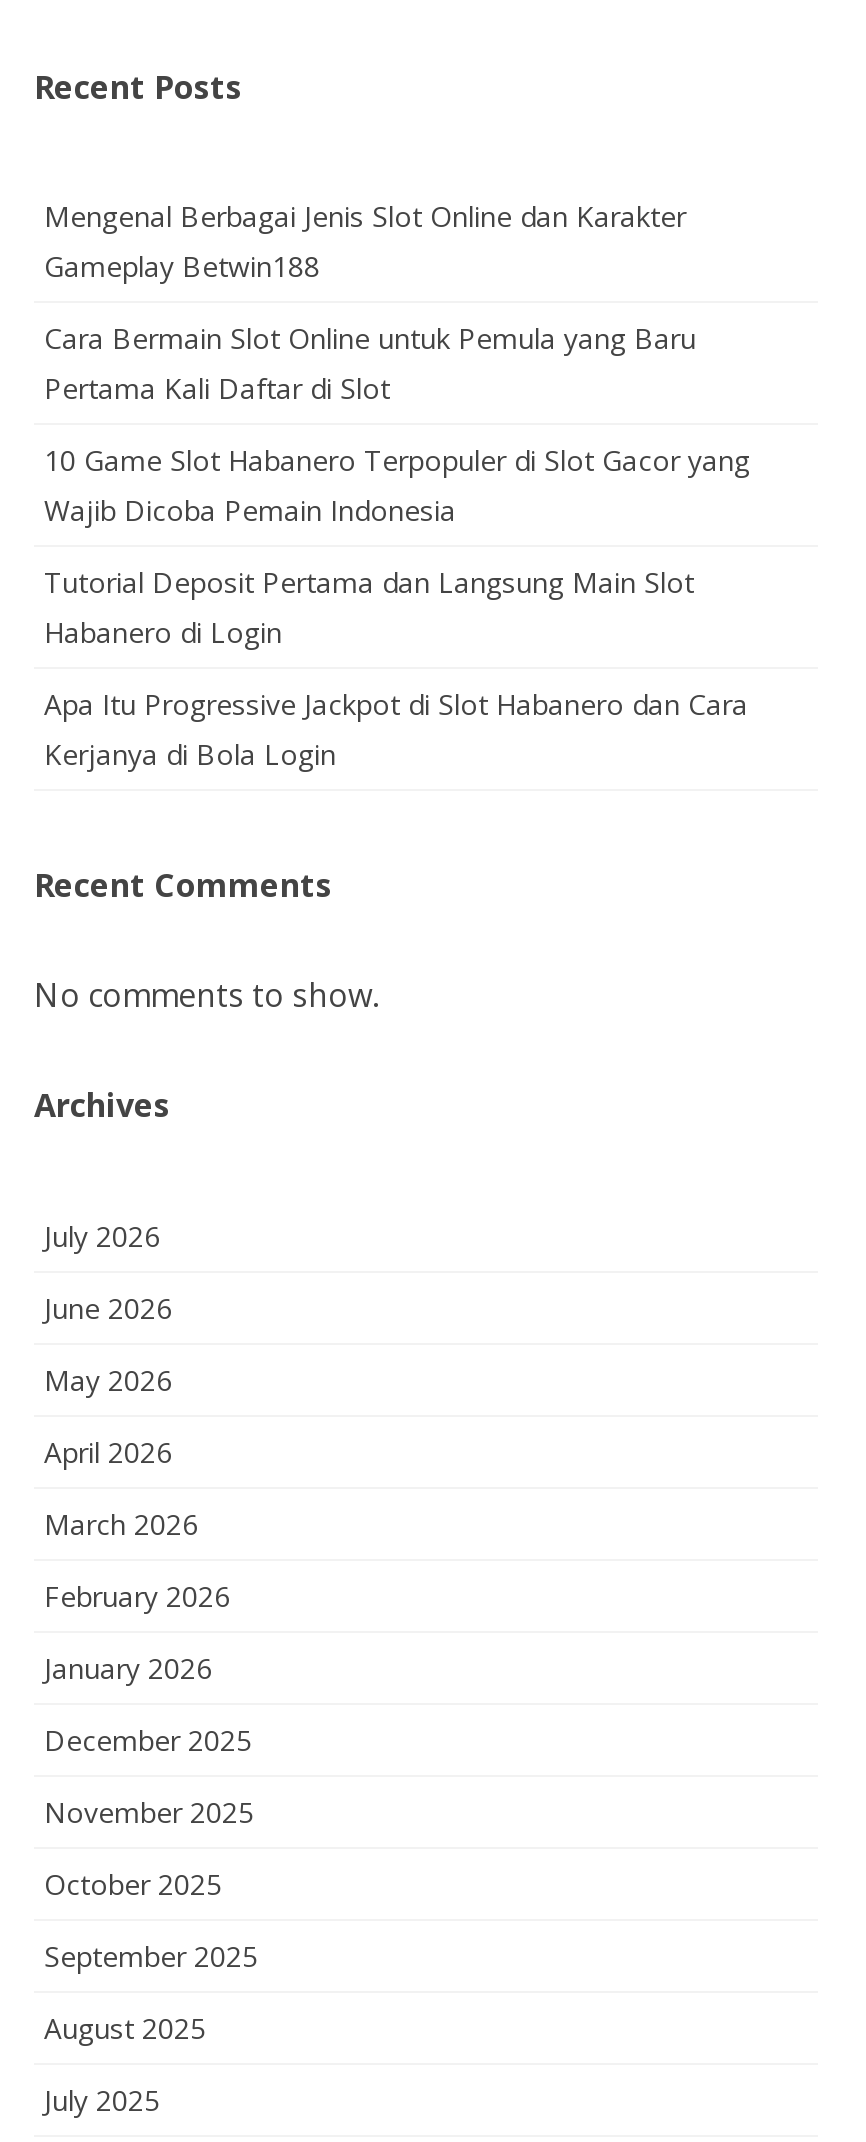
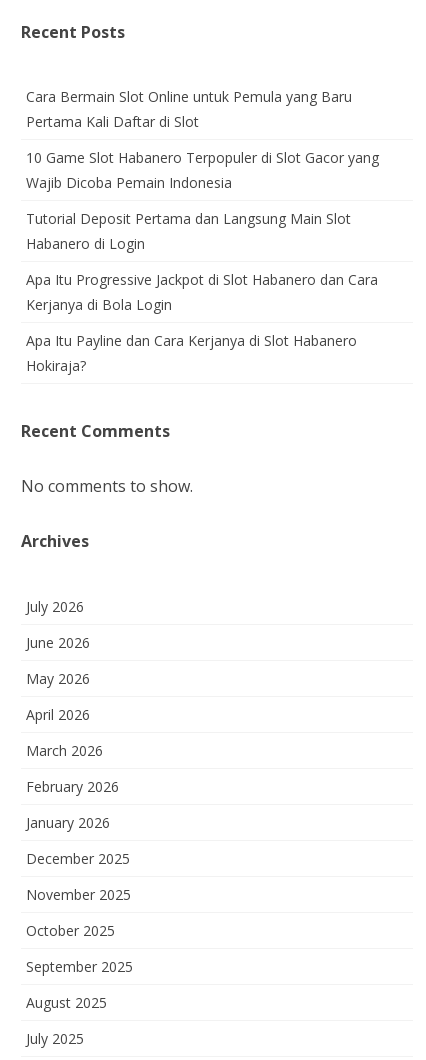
- Mengenal Berbagai Jenis Slot Online dan Karakter
- Gameplay Betwin188

moved up: Cara Bermain Slot Online untuk Pemula yang Baru | Pertama Kali Daftar di Slot | 10 Game Slot Habanero Terpopuler di Slot Gacor yang | Wajib Dicoba Pemain Indonesia | Tutorial Deposit Pertama dan Langsung Main Slot | Habanero di Login | Apa Itu Progressive Jackpot di Slot Habanero dan Cara | Kerjanya di Bola Login

+ Apa Itu Payline dan Cara Kerjanya di Slot Habanero
+ Hokiraja?
